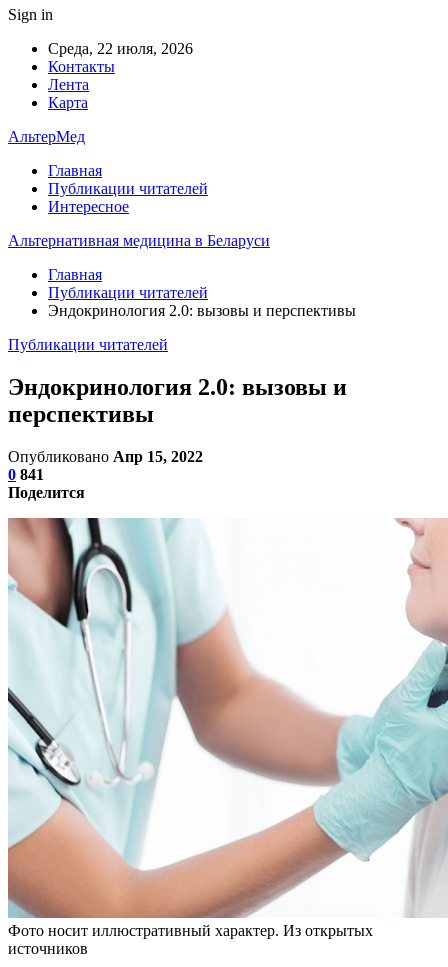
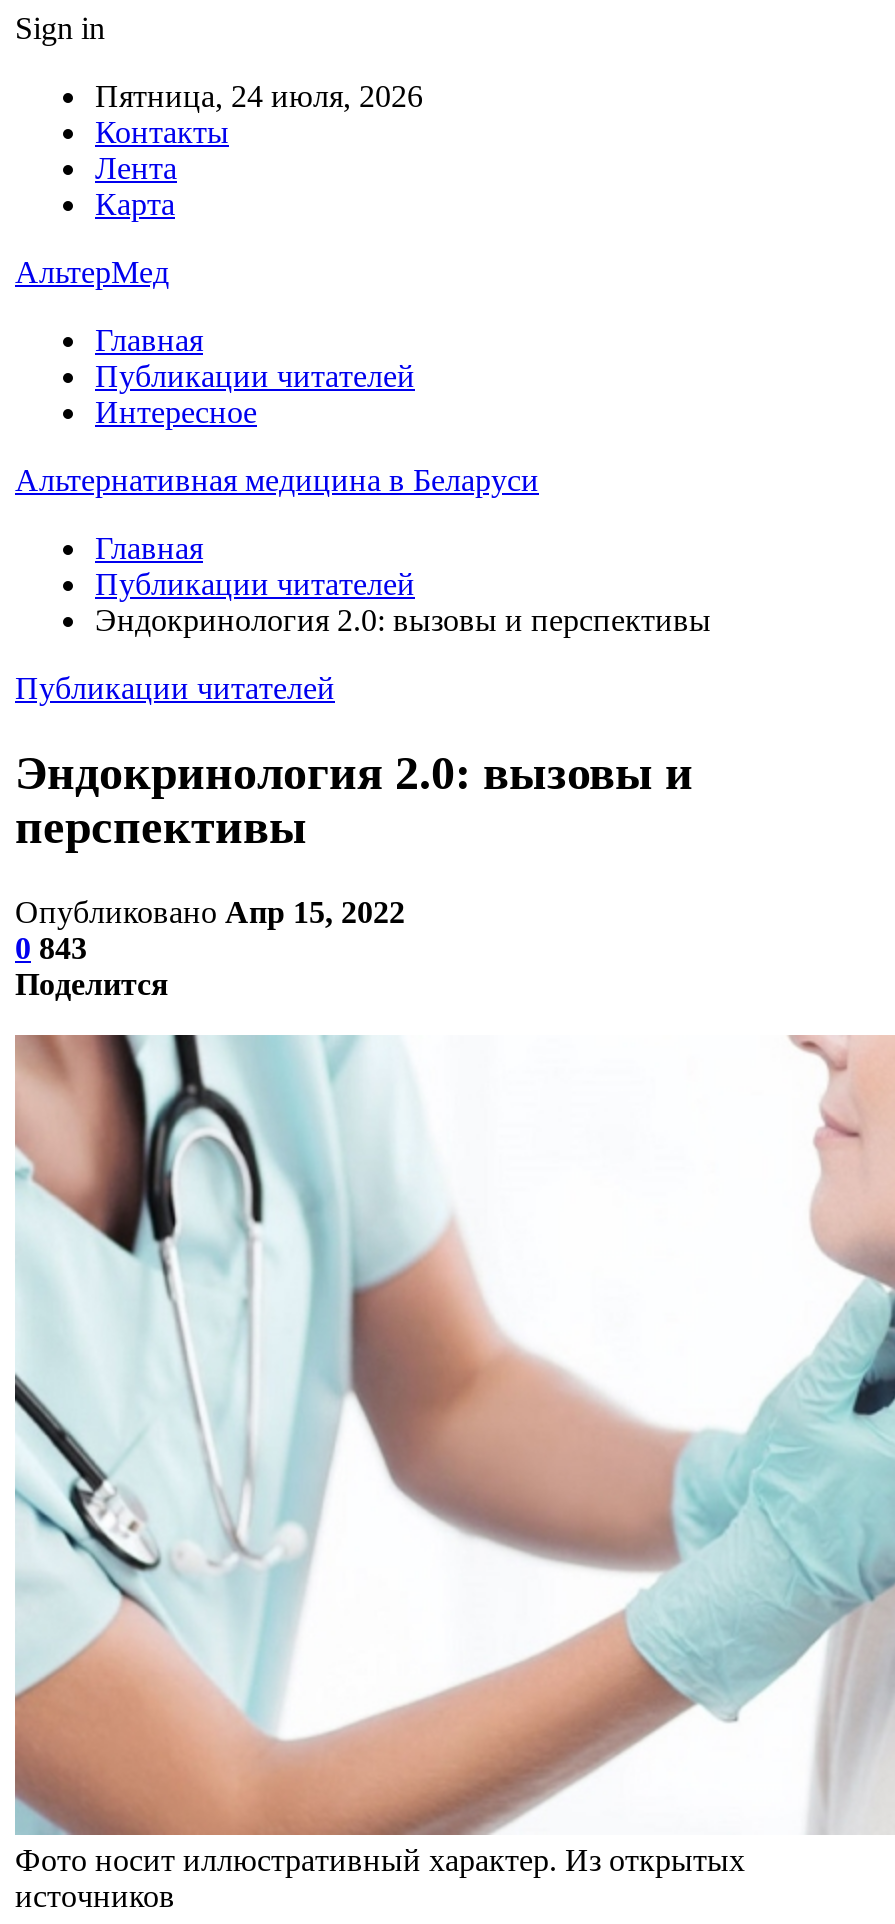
- Среда, 22 июля, 2026
+ Пятница, 24 июля, 2026

- 0 841
+ 0 843
